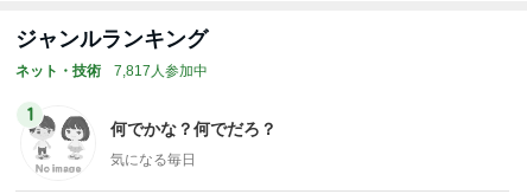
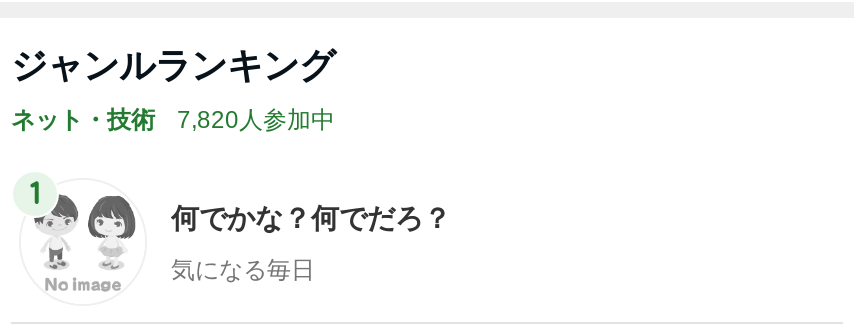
- ネット・技術 7,817人参加中
+ ネット・技術 7,820人参加中
